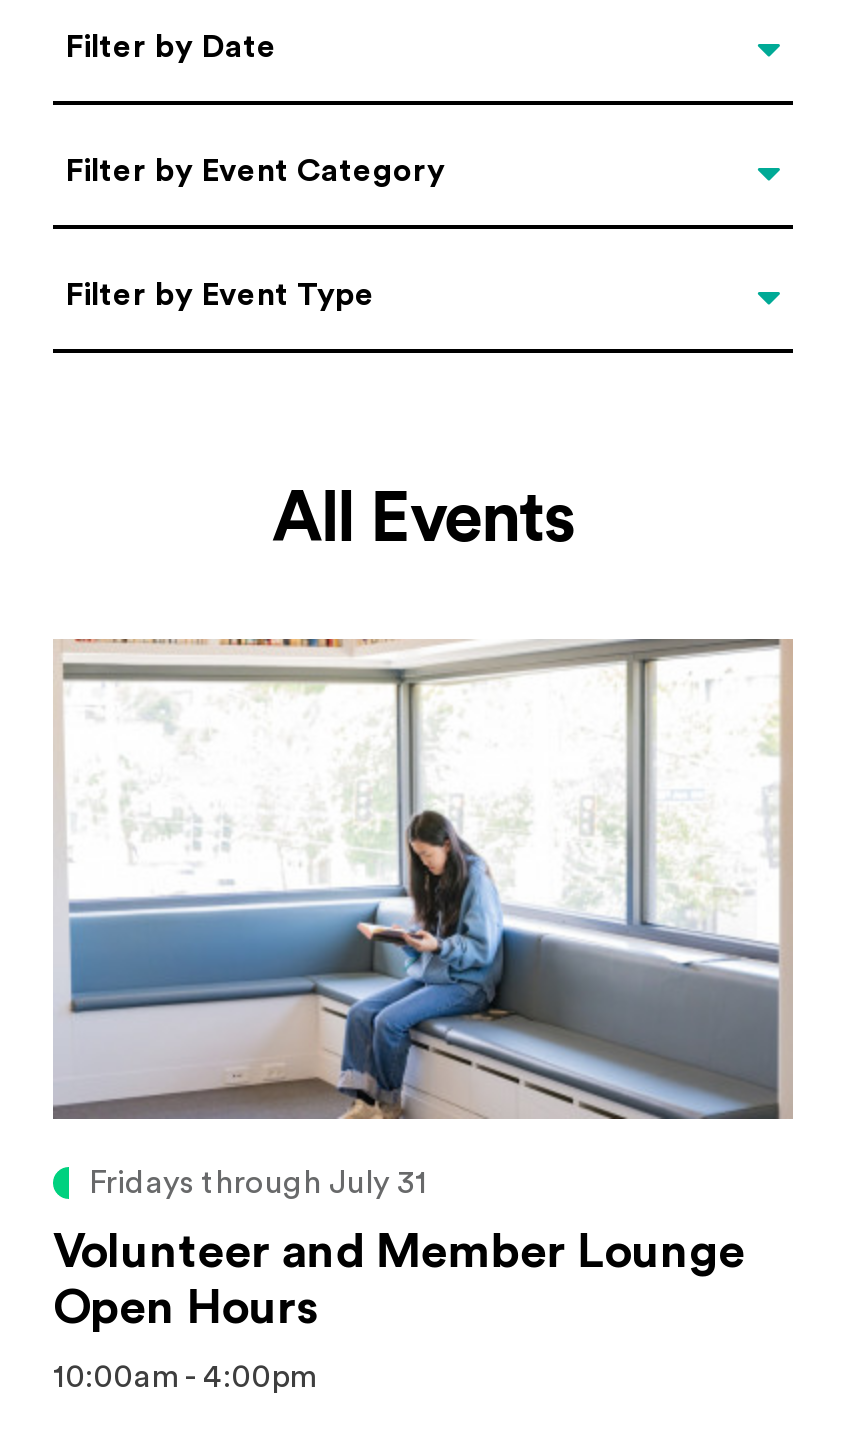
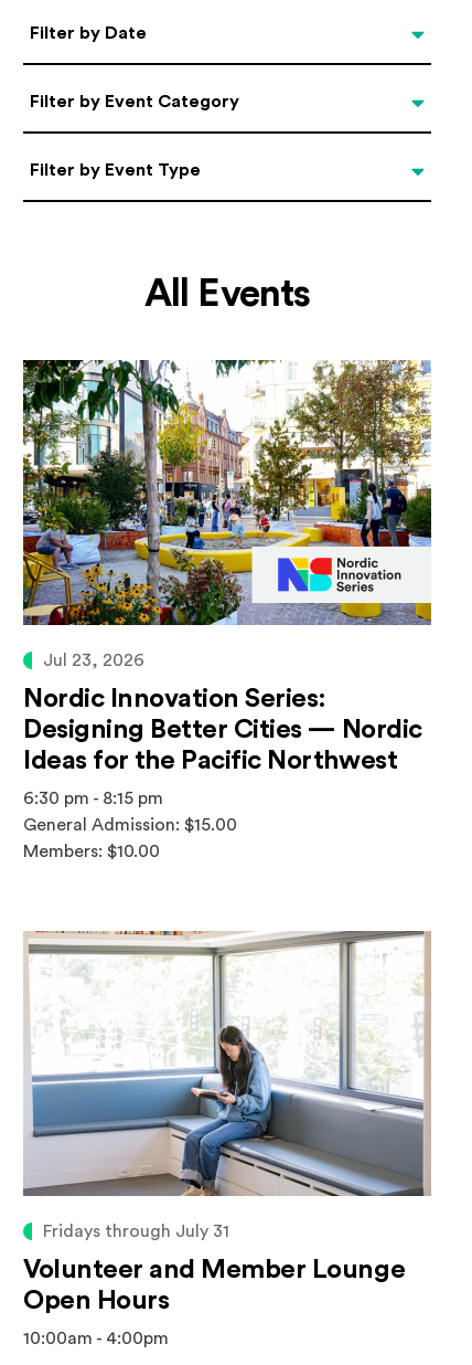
+ [image]
+ Jul 23, 2026
+ Nordic Innovation Series:
+ Designing Better Cities — Nordic
+ Ideas for the Pacific Northwest
+ 6:30 pm - 8:15 pm
+ General Admission: $15.00
+ Members: $10.00
